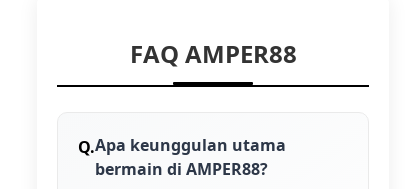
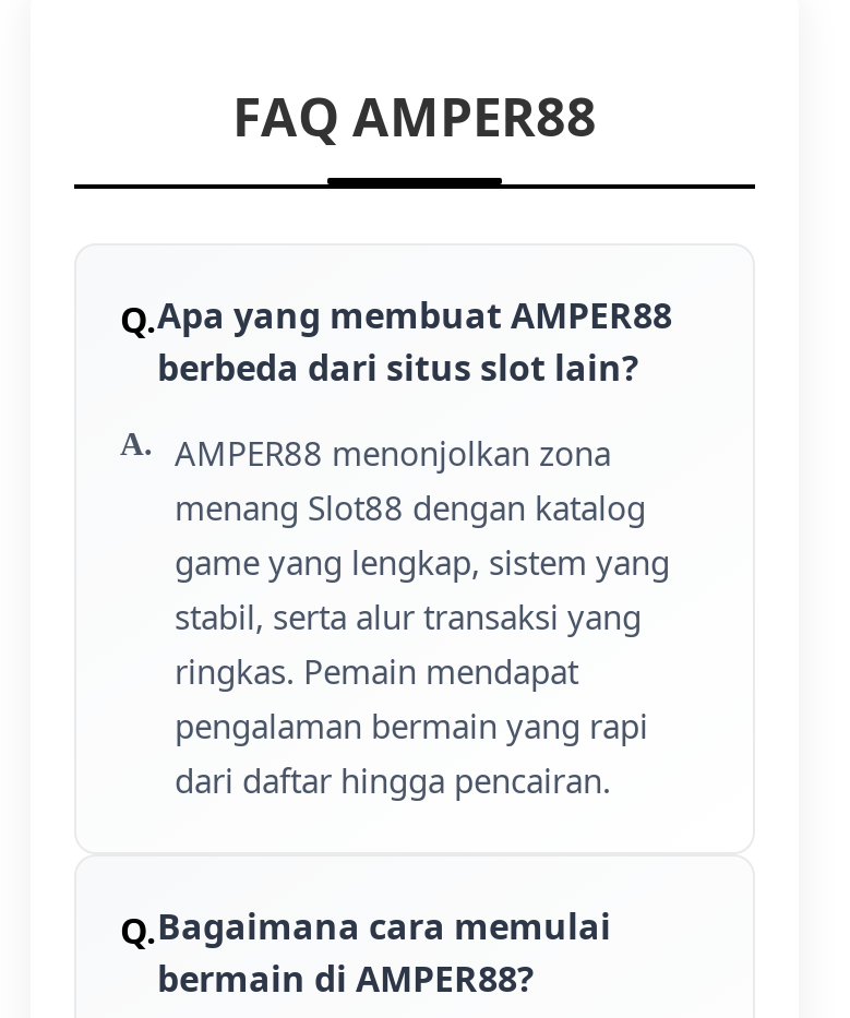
- Apa keunggulan utama
+ Apa yang membuat AMPER88
+ berbeda dari situs slot lain?
+ AMPER88 menonjolkan zona
+ menang Slot88 dengan katalog
+ game yang lengkap, sistem yang
+ stabil, serta alur transaksi yang
+ ringkas. Pemain mendapat
+ pengalaman bermain yang rapi
+ dari daftar hingga pencairan.
+ Bagaimana cara memulai
